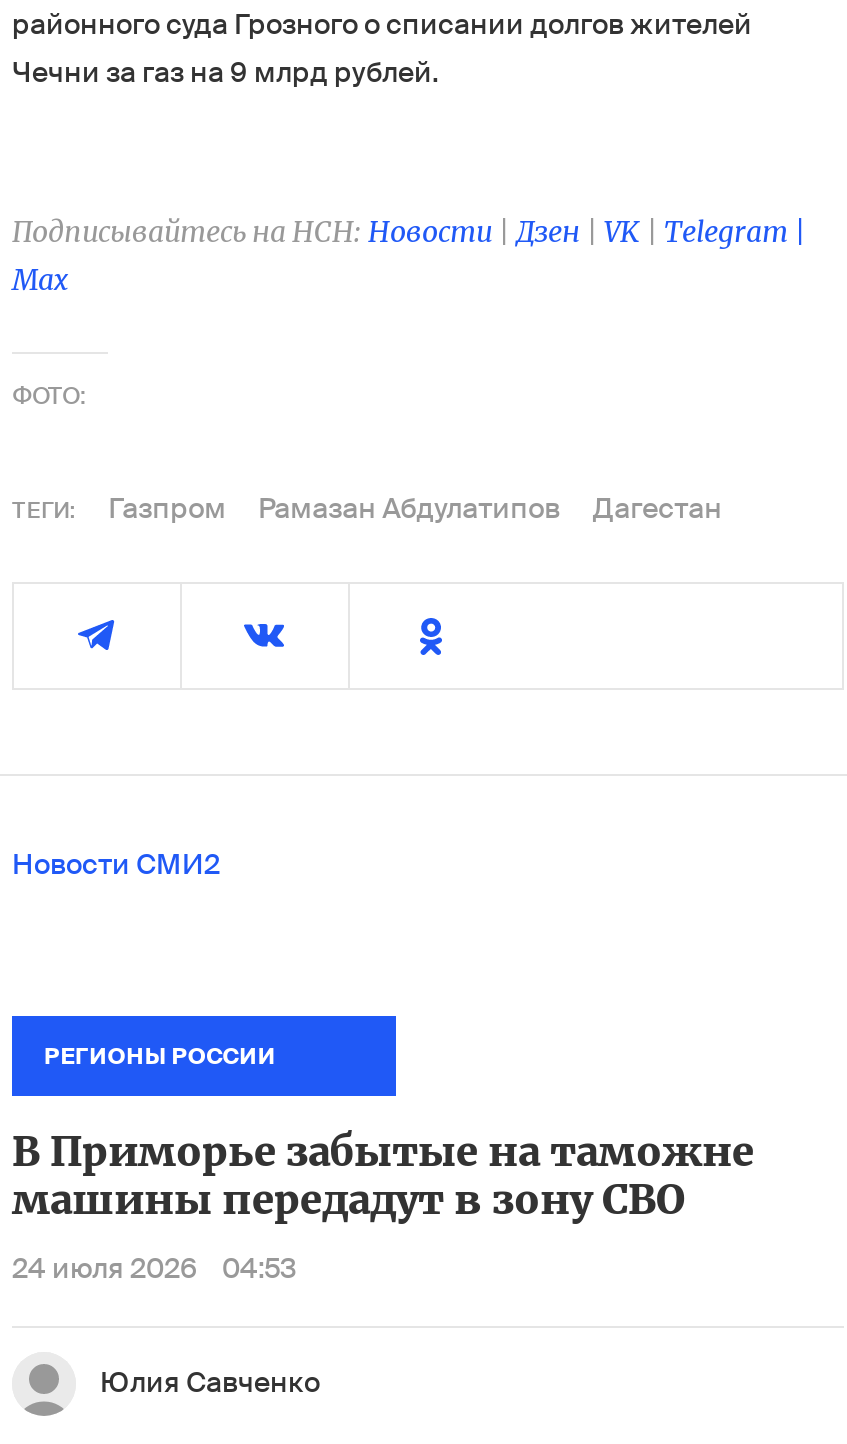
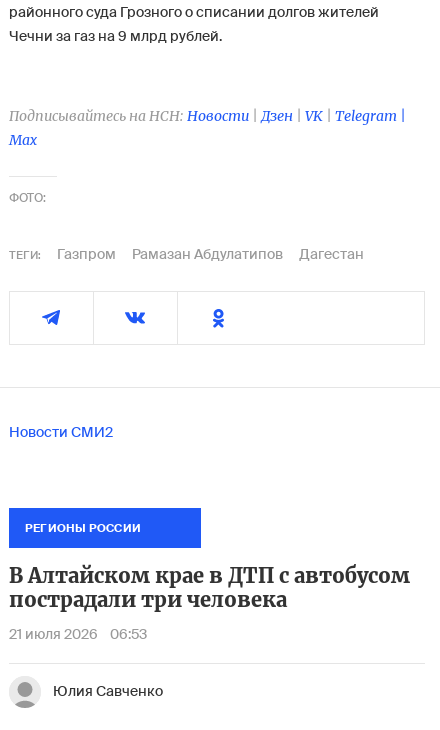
- В Приморье забытые на таможне
- машины передадут в зону СВО
+ В Алтайском крае в ДТП с автобусом
+ пострадали три человека

- 24 июля 2026
- 04:53
+ 21 июля 2026
+ 06:53
